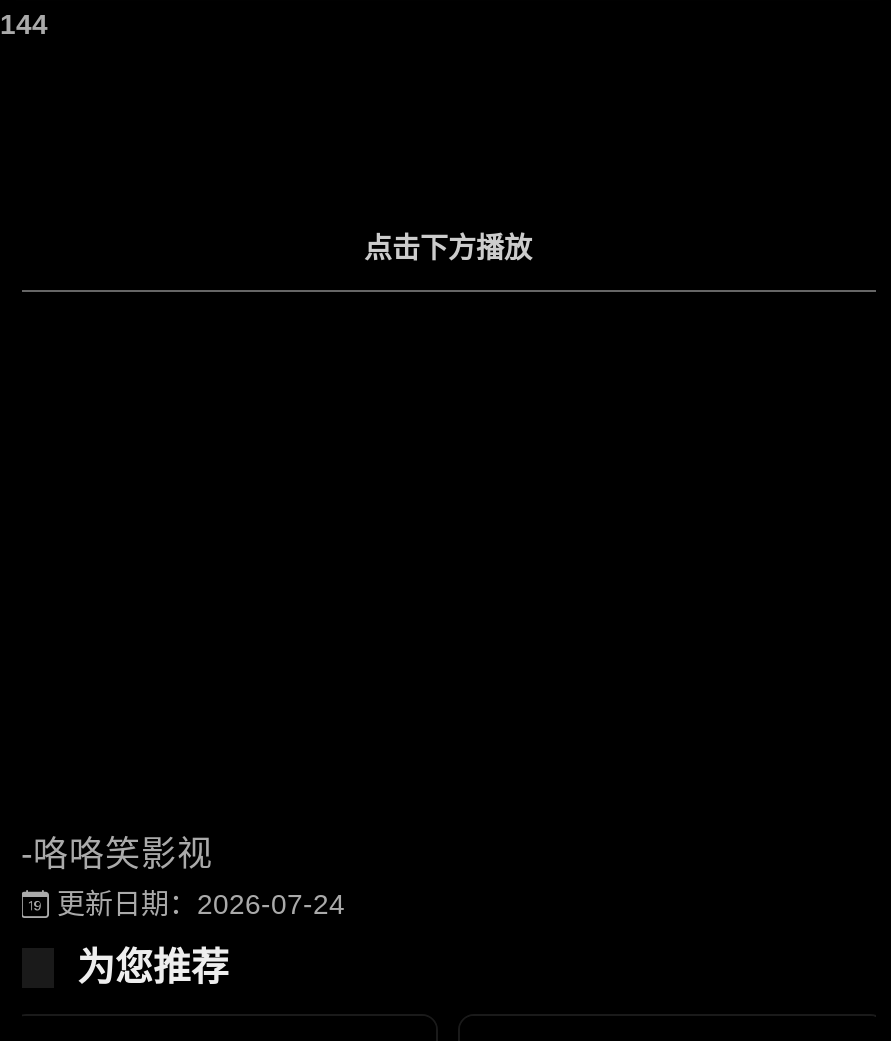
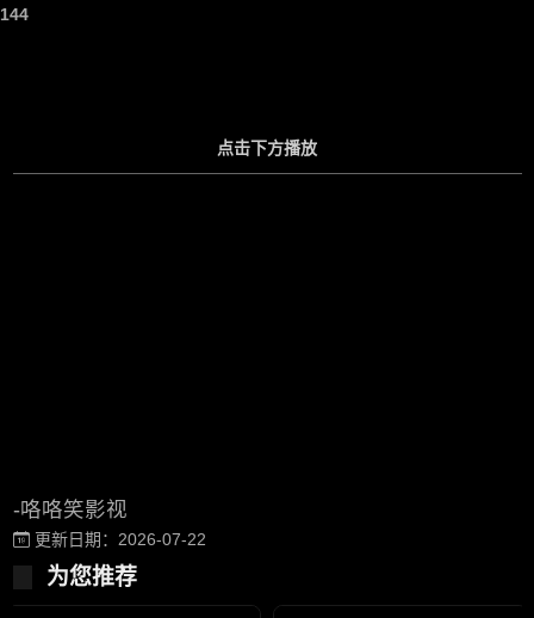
- 更新日期：2026-07-24
+ 更新日期：2026-07-22
